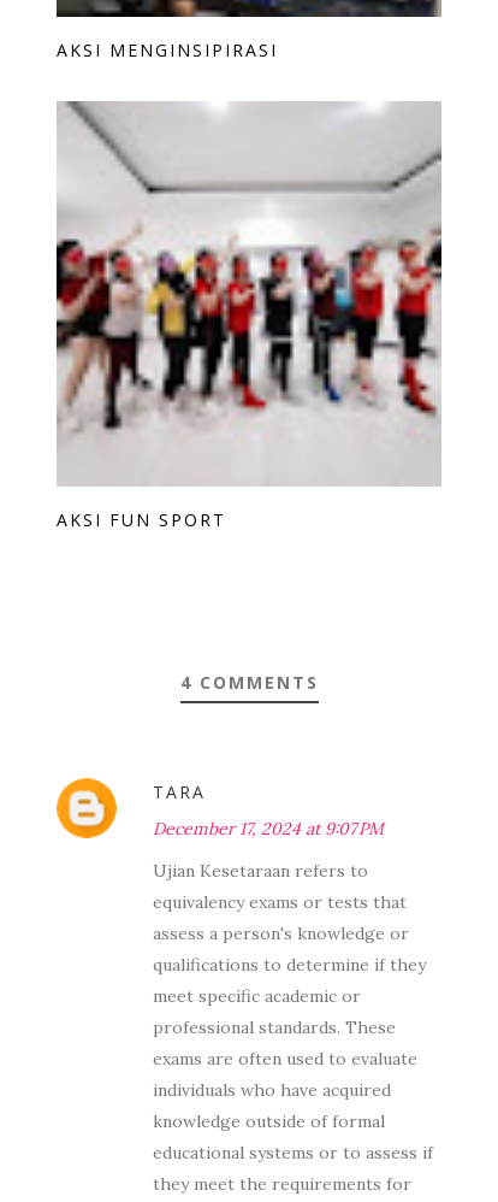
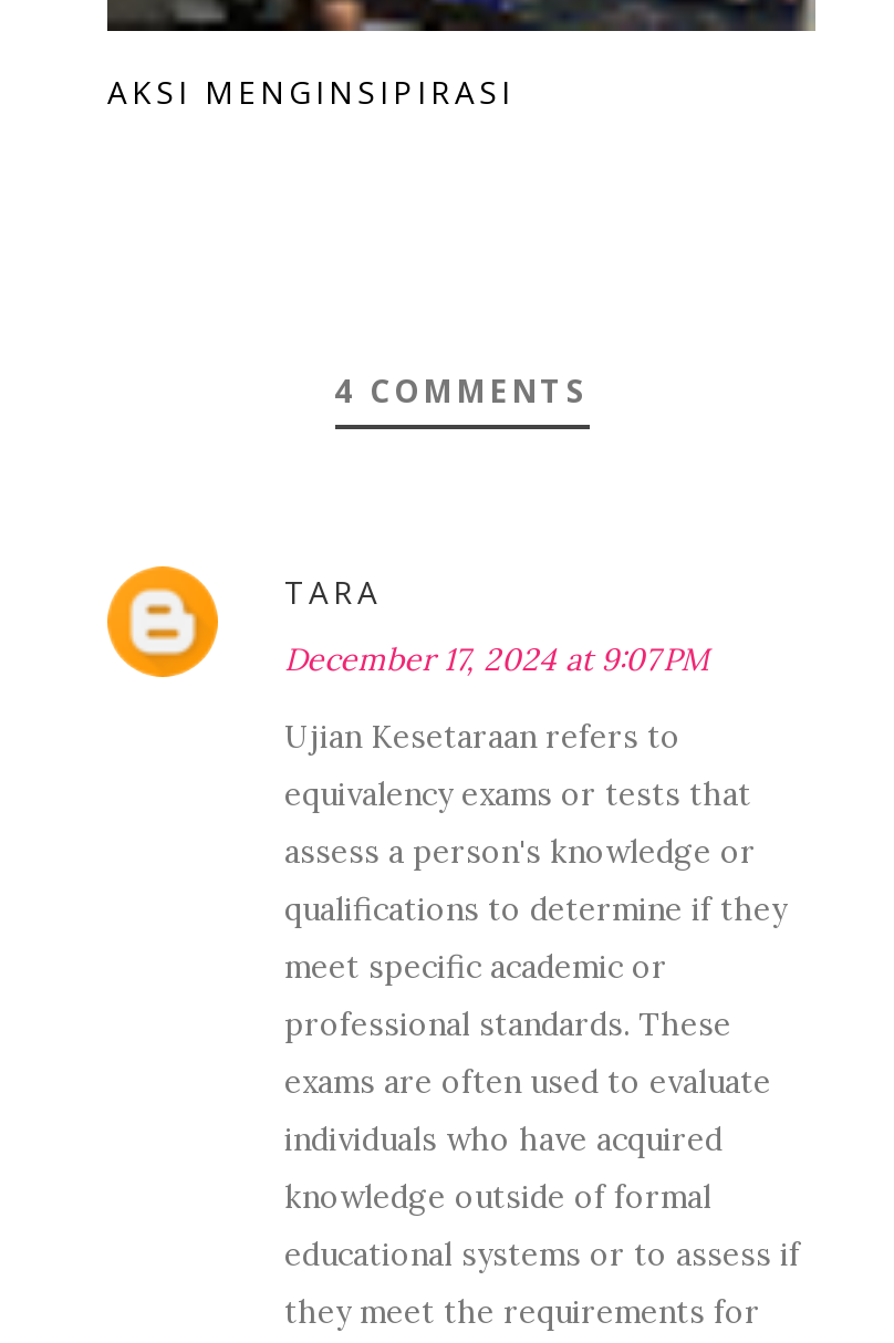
- [image]
- AKSI FUN SPORT
